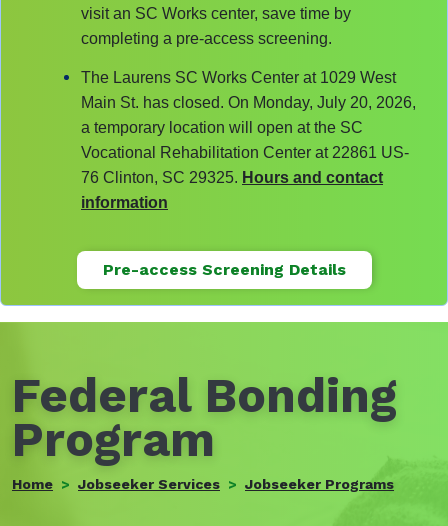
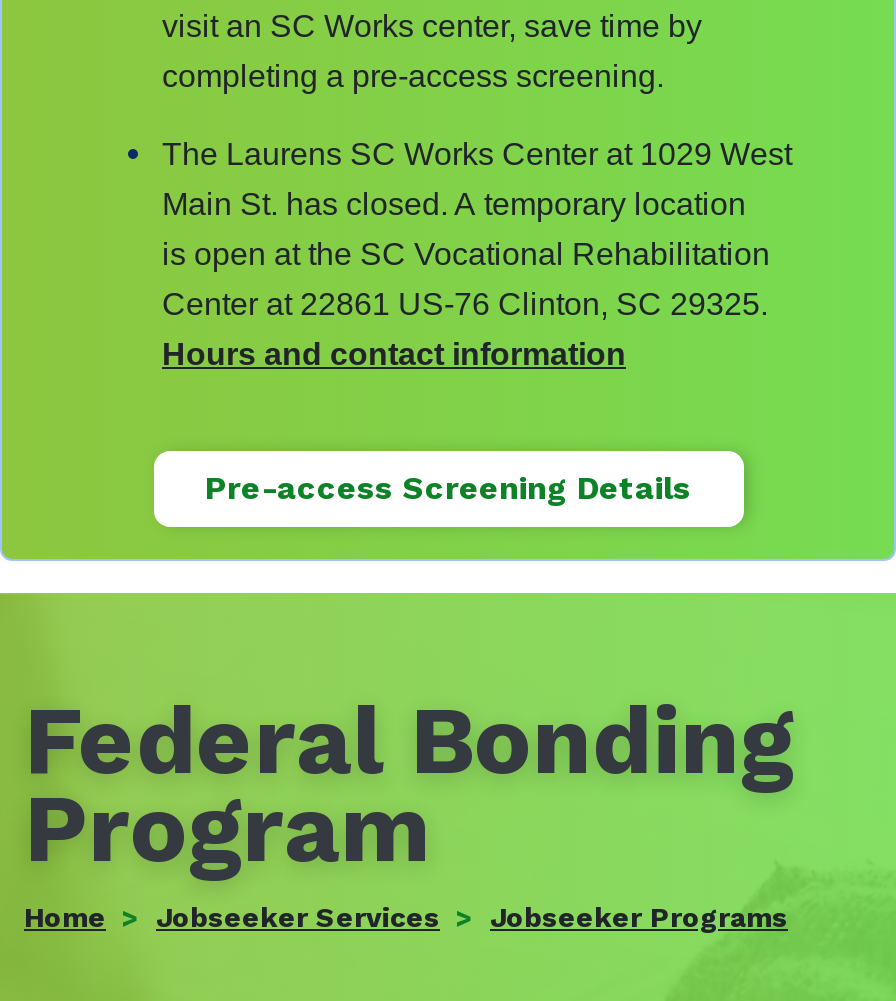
- Main St. has closed. On Monday, July 20, 2026,
- a temporary location will open at the SC
- Vocational Rehabilitation Center at 22861 US-
- 76 Clinton, SC 29325. Hours and contact
- information
+ Main St. has closed. A temporary location
+ is open at the SC Vocational Rehabilitation
+ Center at 22861 US-76 Clinton, SC 29325.
+ Hours and contact information
